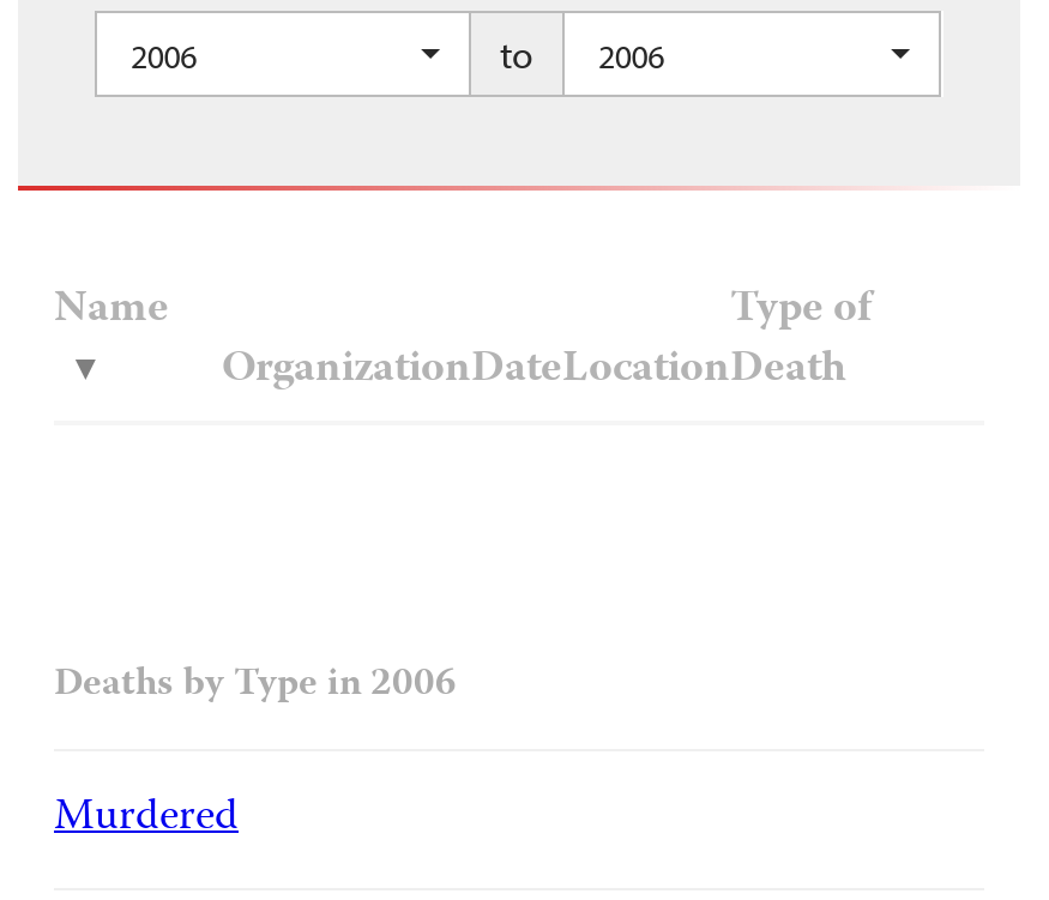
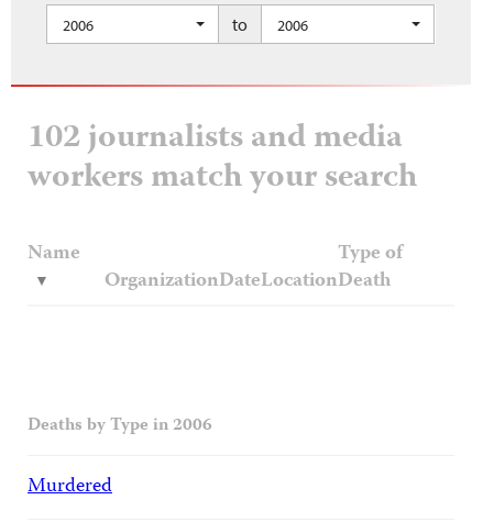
+ 102 journalists and media
+ workers match your search
